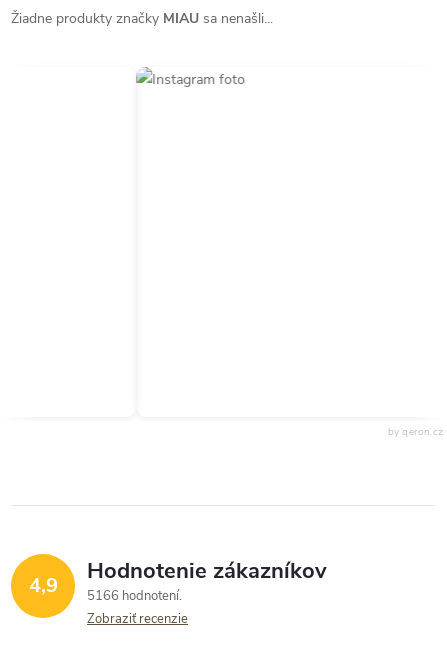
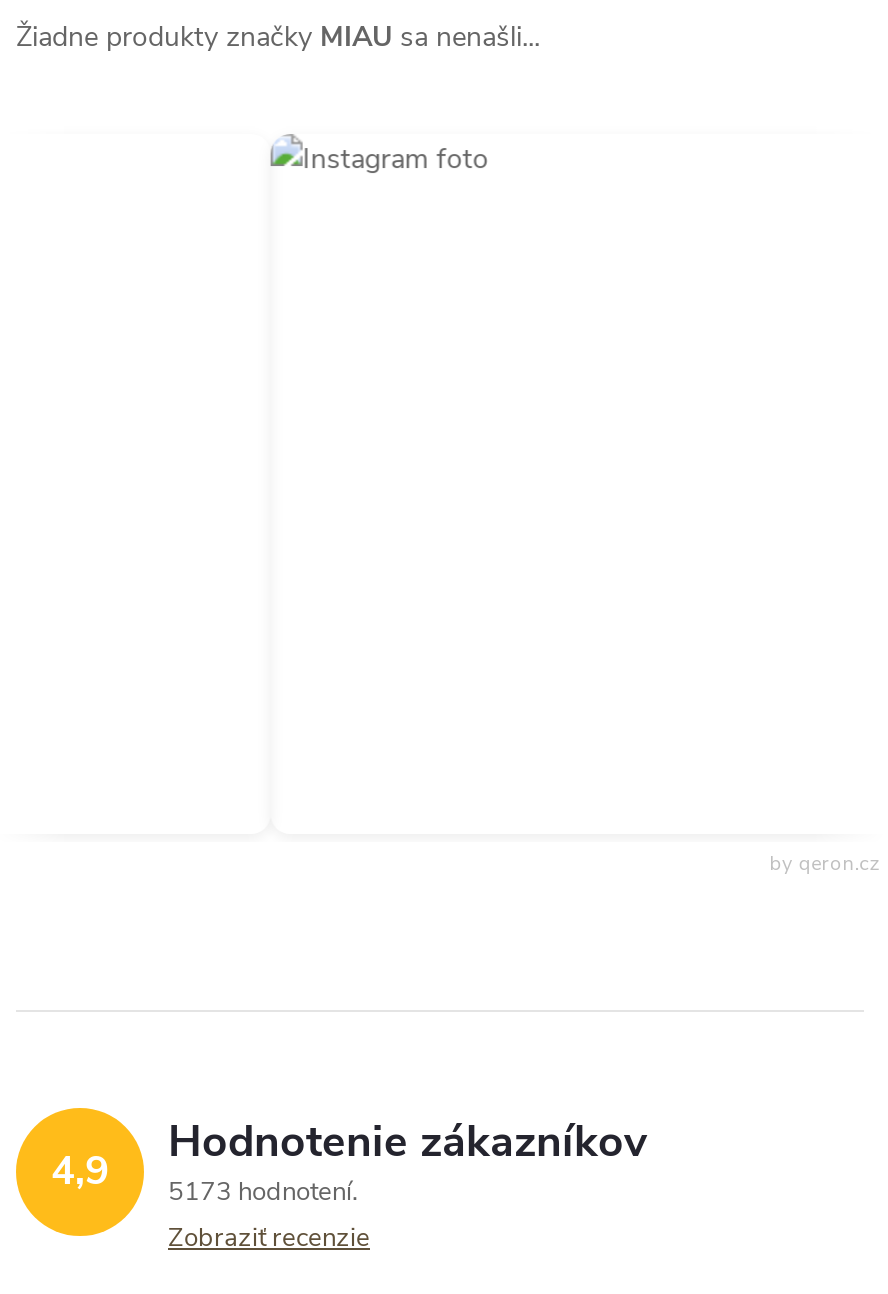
- 4,9 5166 hodnotení Hodnotenie zákazníkov
+ 4,9 5173 hodnotení Hodnotenie zákazníkov
